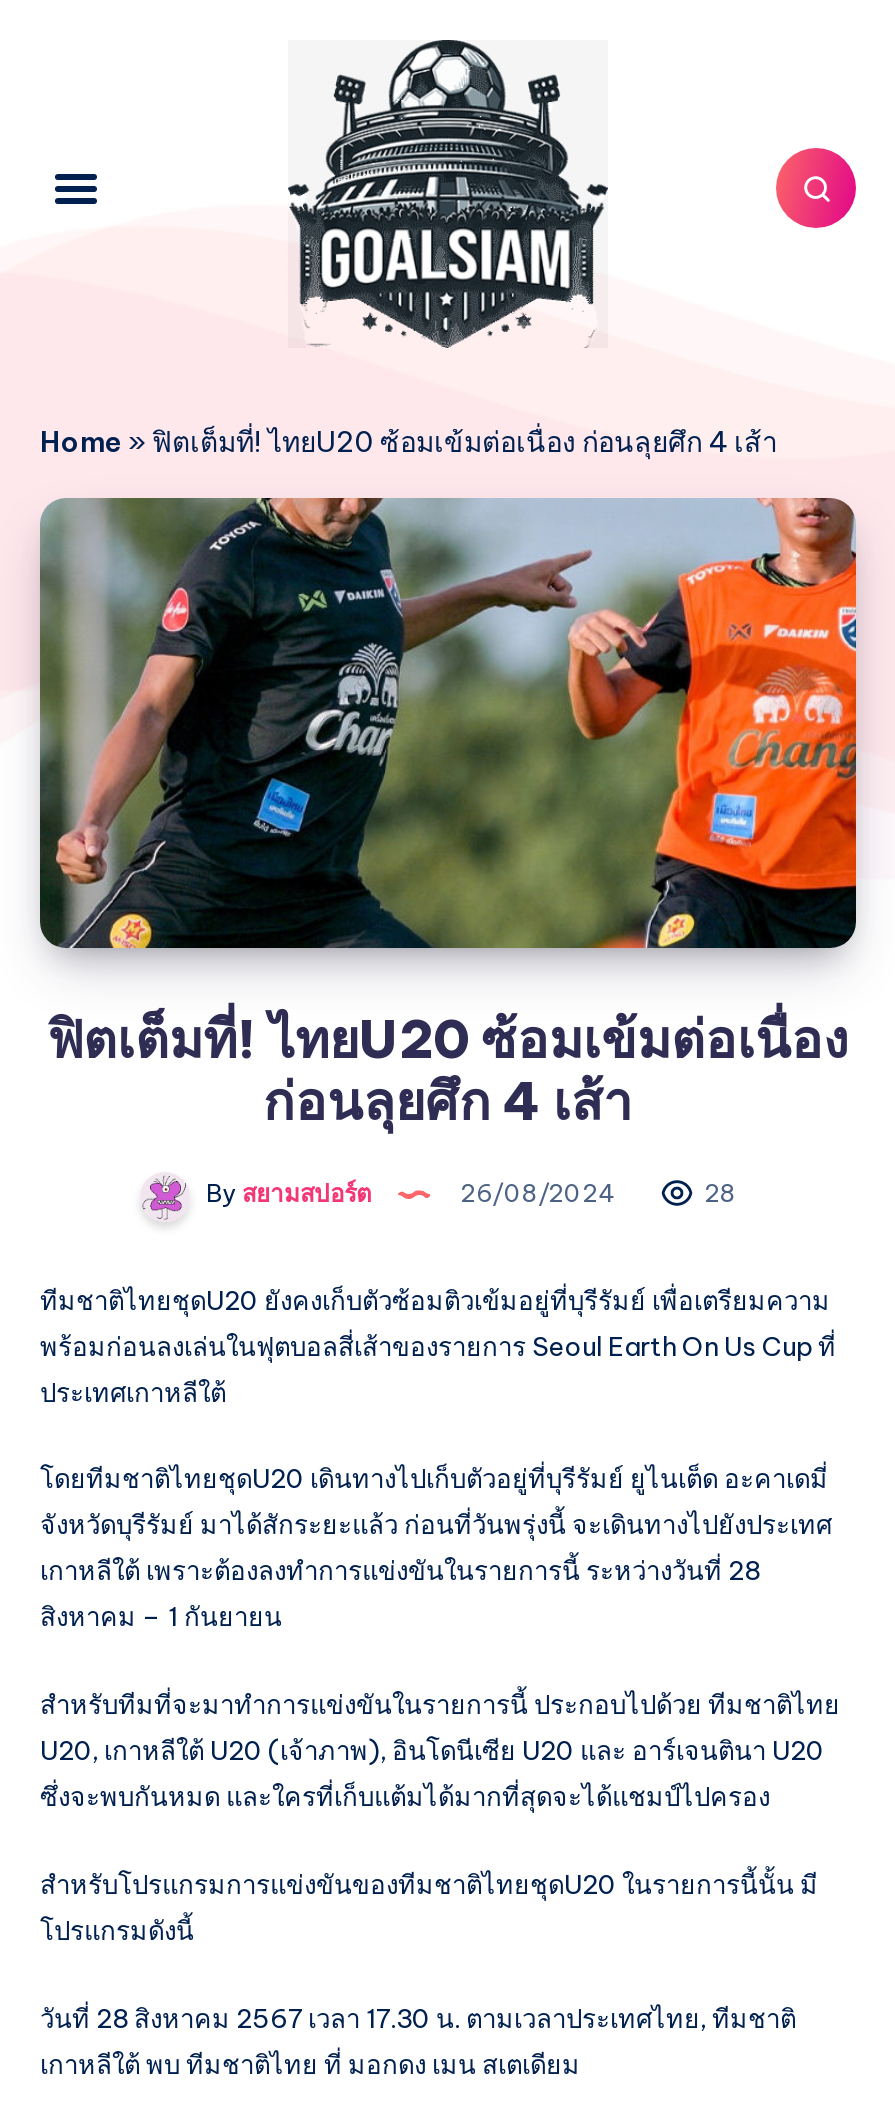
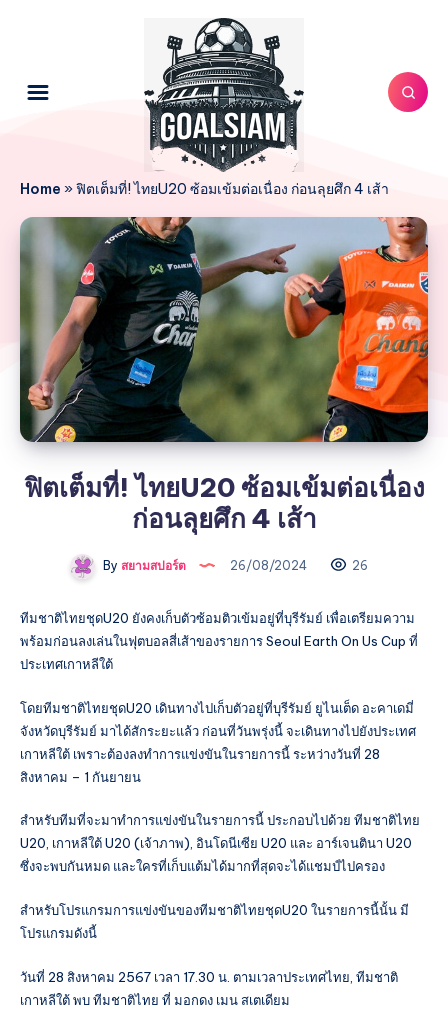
- 28
+ 26
